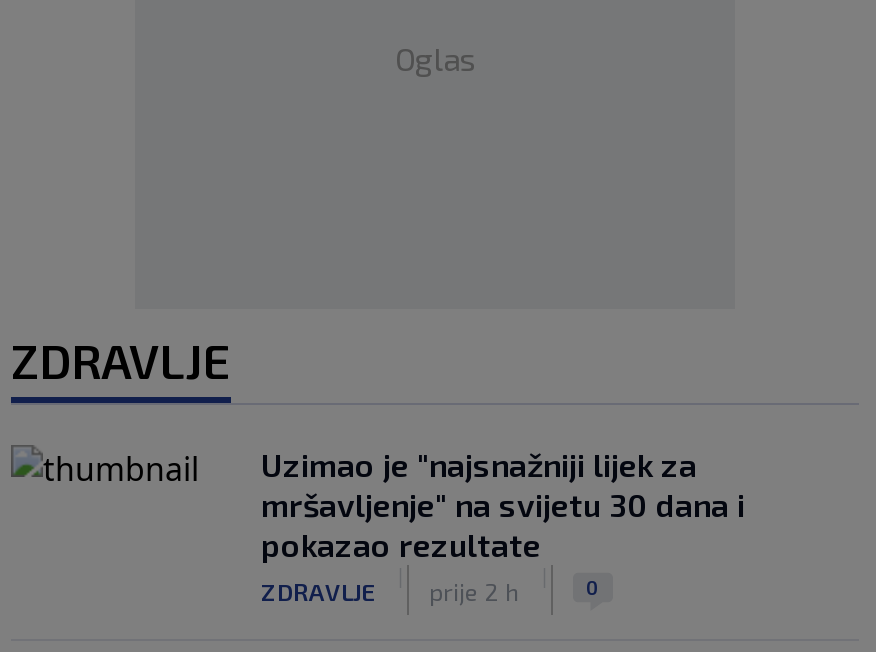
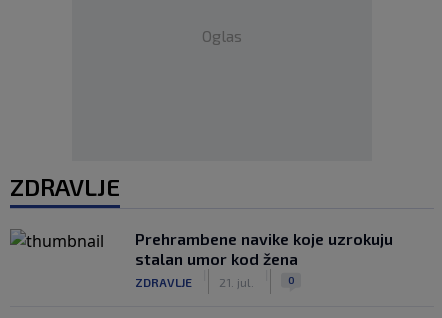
- Uzimao je "najsnažniji lijek za
- mršavljenje" na svijetu 30 dana i
- pokazao rezultate
+ Prehrambene navike koje uzrokuju
+ stalan umor kod žena

- ZDRAVLJE prije 2 h
+ ZDRAVLJE 21. jul.
